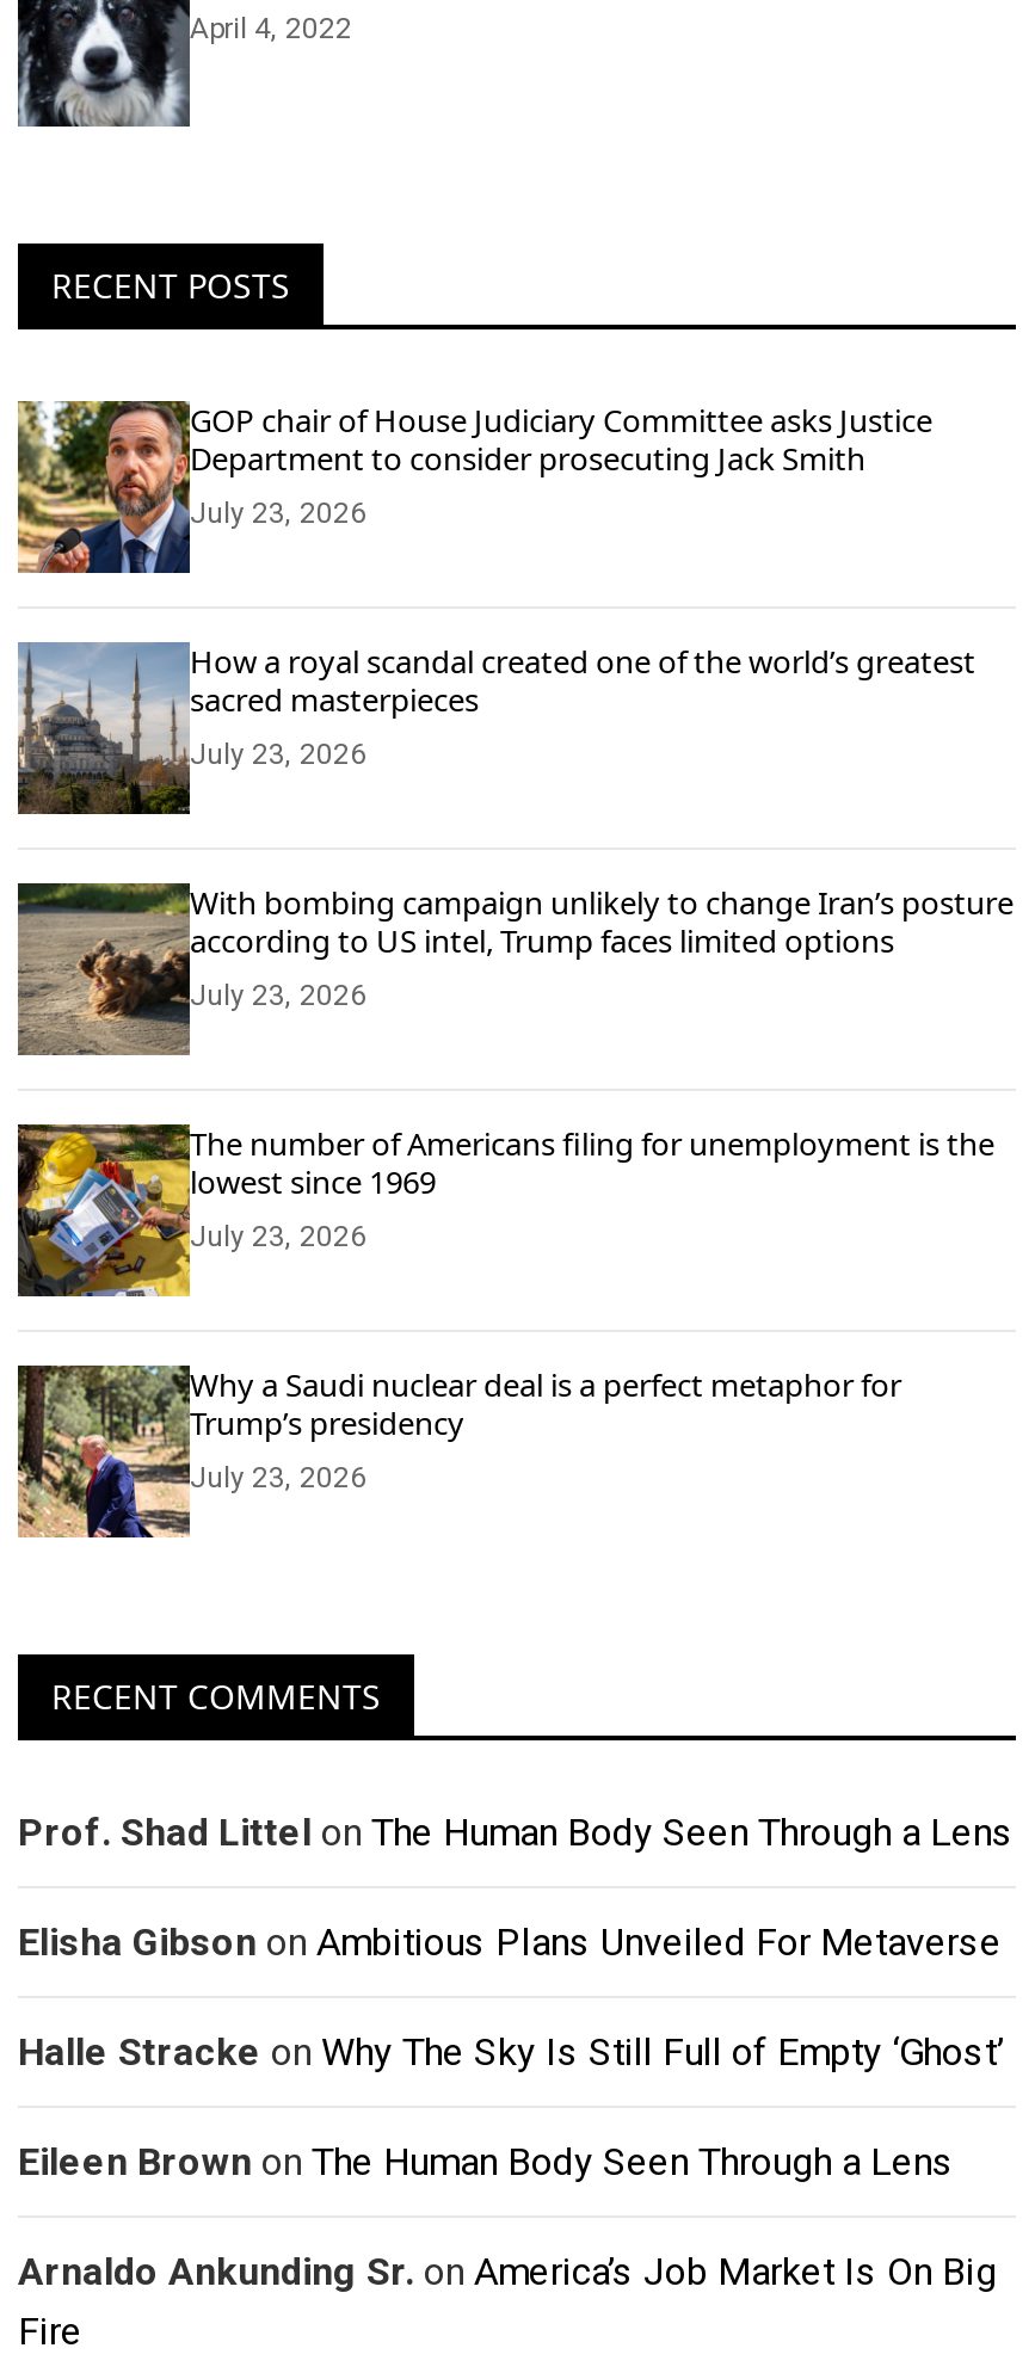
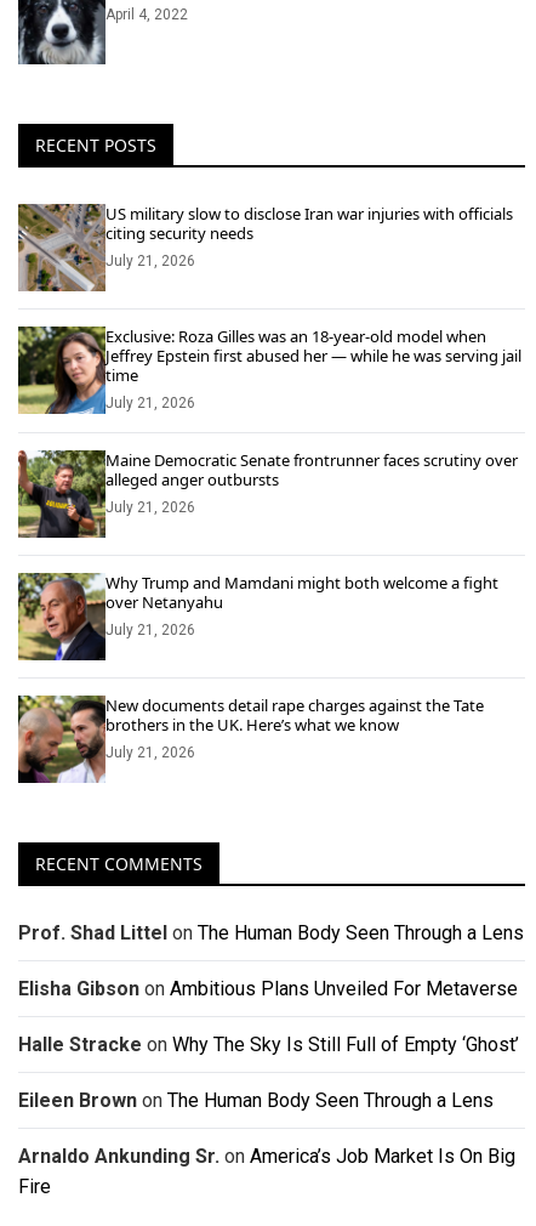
- [image]
- GOP chair of House Judiciary Committee asks Justice
- Department to consider prosecuting Jack Smith
- July 23, 2026
+ [image]
+ US military slow to disclose Iran war injuries with officials
+ citing security needs
+ July 21, 2026

- [image]
- How a royal scandal created one of the world’s greatest
- sacred masterpieces
- July 23, 2026
+ [image]
+ Exclusive: Roza Gilles was an 18-year-old model when
+ Jeffrey Epstein first abused her — while he was serving jail
+ time
+ July 21, 2026

- [image]
- With bombing campaign unlikely to change Iran’s posture
- according to US intel, Trump faces limited options
- July 23, 2026
+ [image]
+ Maine Democratic Senate frontrunner faces scrutiny over
+ alleged anger outbursts
+ July 21, 2026

- [image]
- The number of Americans filing for unemployment is the
- lowest since 1969
- July 23, 2026
+ [image]
+ Why Trump and Mamdani might both welcome a fight
+ over Netanyahu
+ July 21, 2026

- [image]
- Why a Saudi nuclear deal is a perfect metaphor for
- Trump’s presidency
- July 23, 2026
+ [image]
+ New documents detail rape charges against the Tate
+ brothers in the UK. Here’s what we know
+ July 21, 2026
